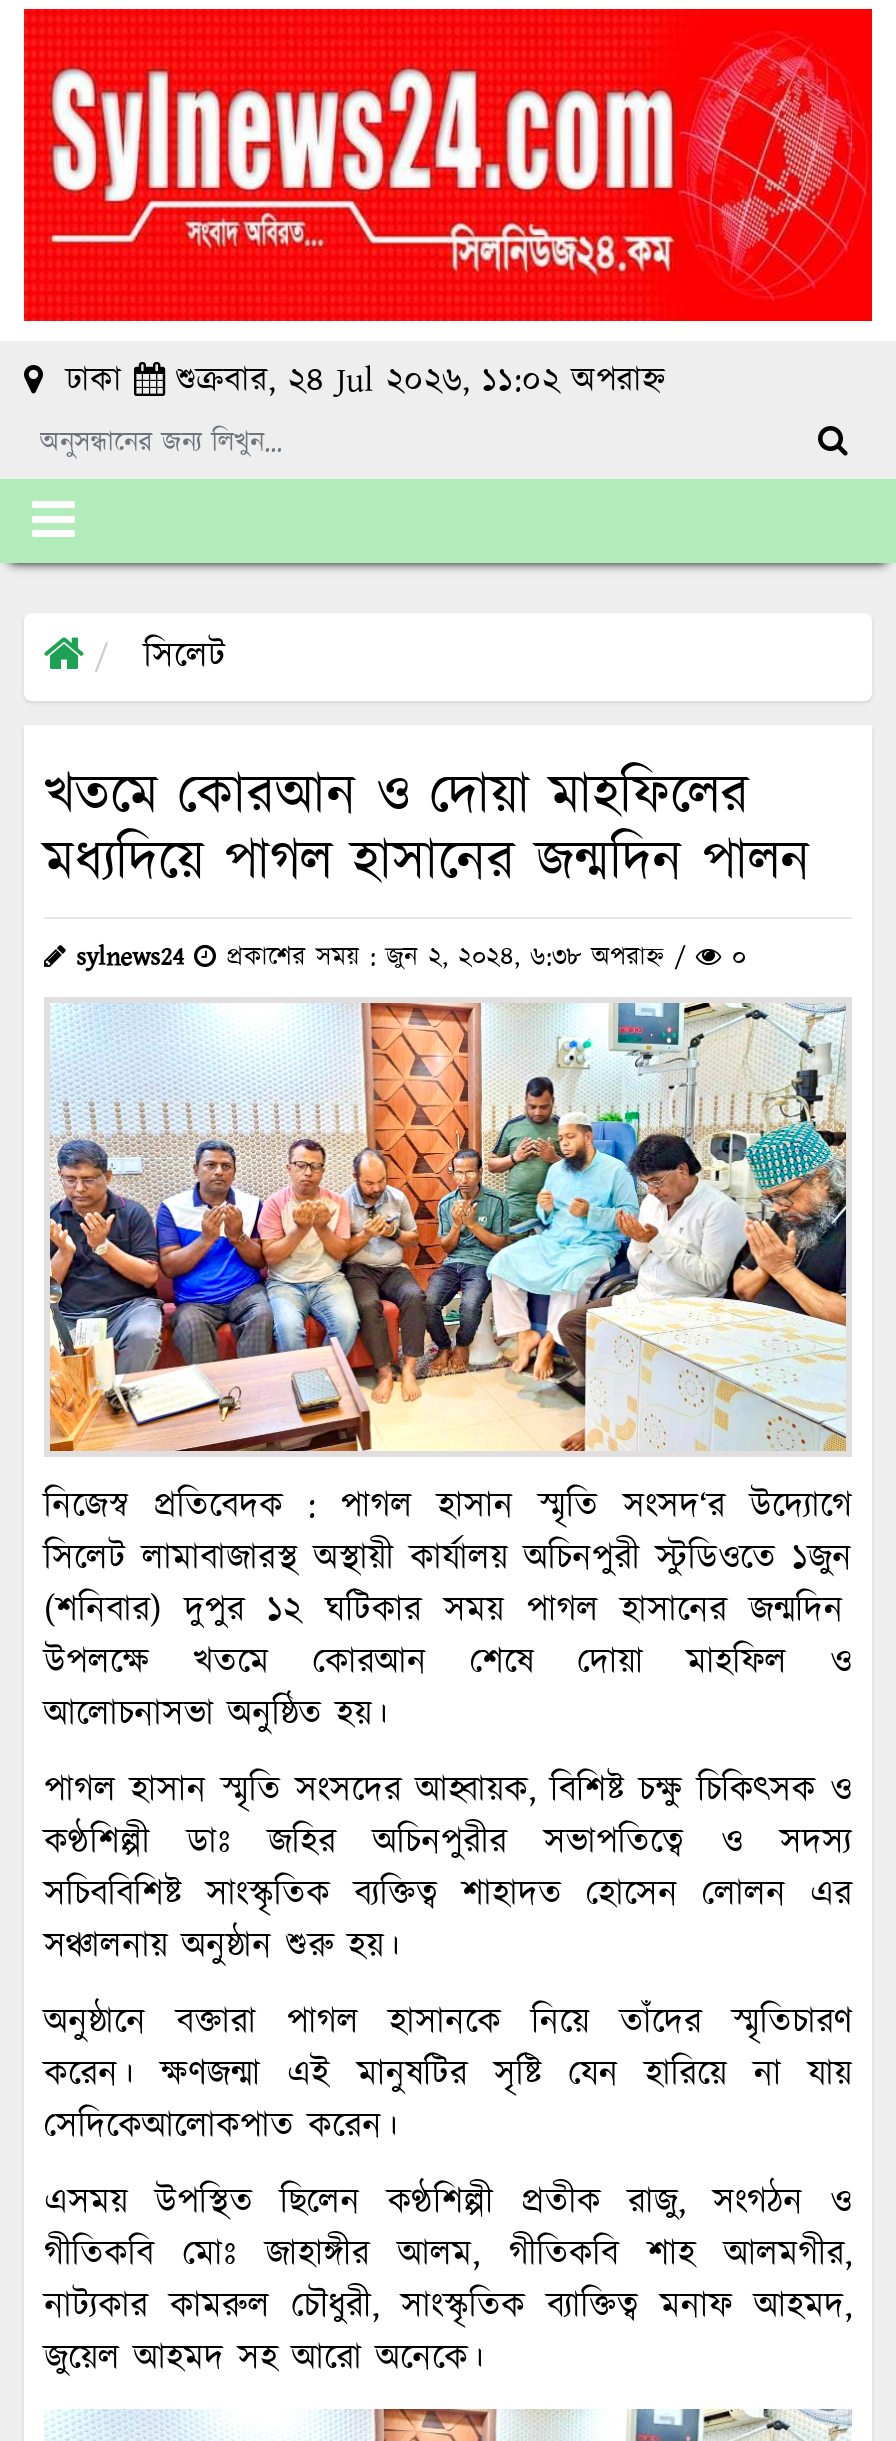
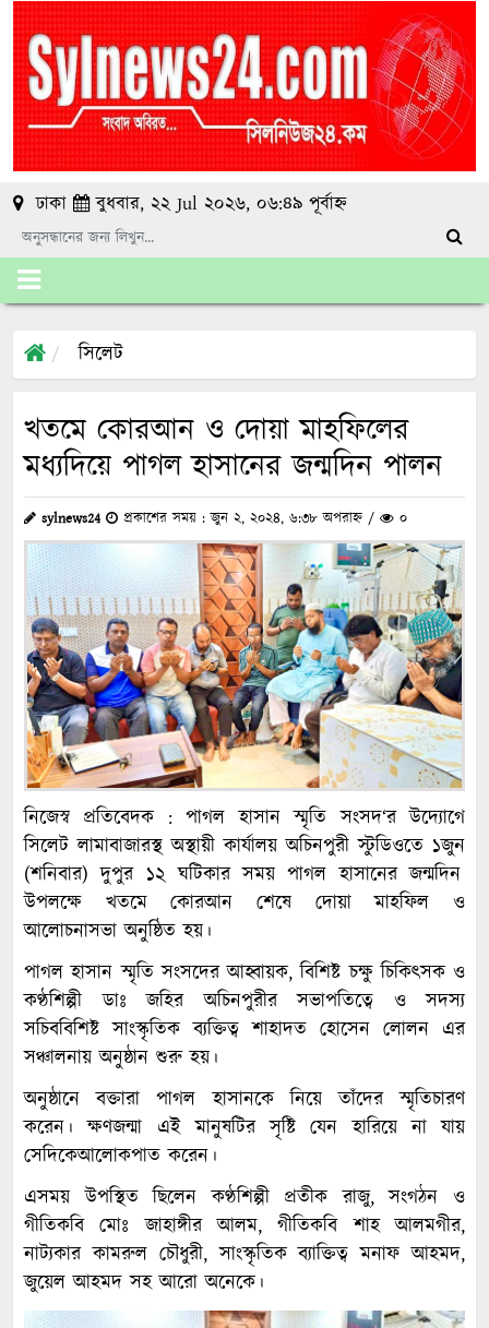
- শুক্রবার, ২৪ Jul ২০২৬, ১১:০২ অপরাহ্ন
+ বুধবার, ২২ Jul ২০২৬, ০৬:৪৯ পূর্বাহ্ন
